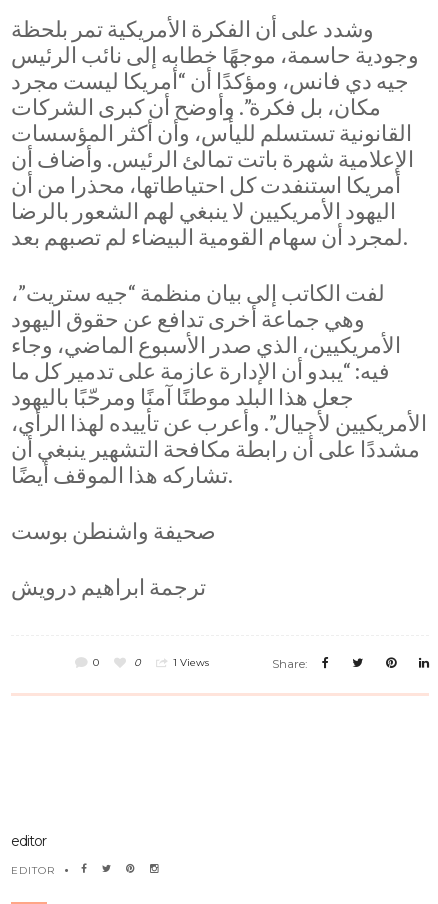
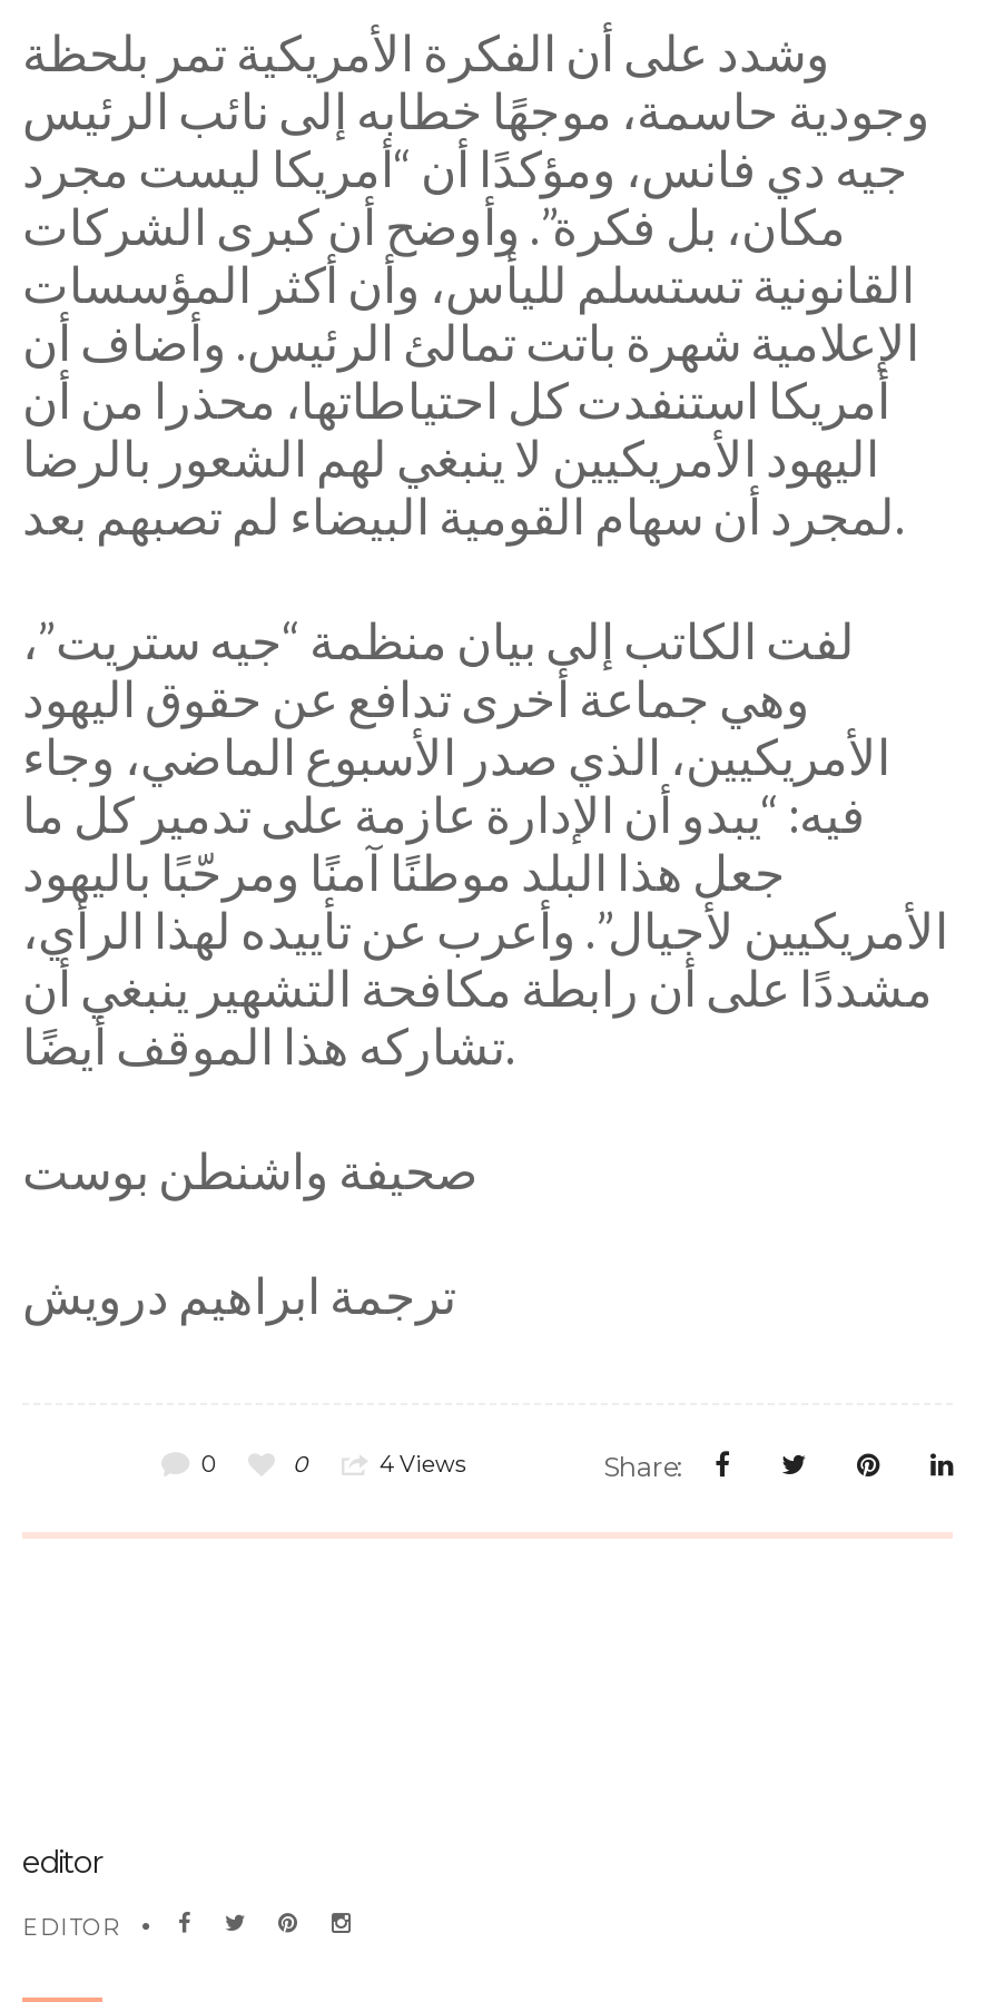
- 1 Views
+ 4 Views
